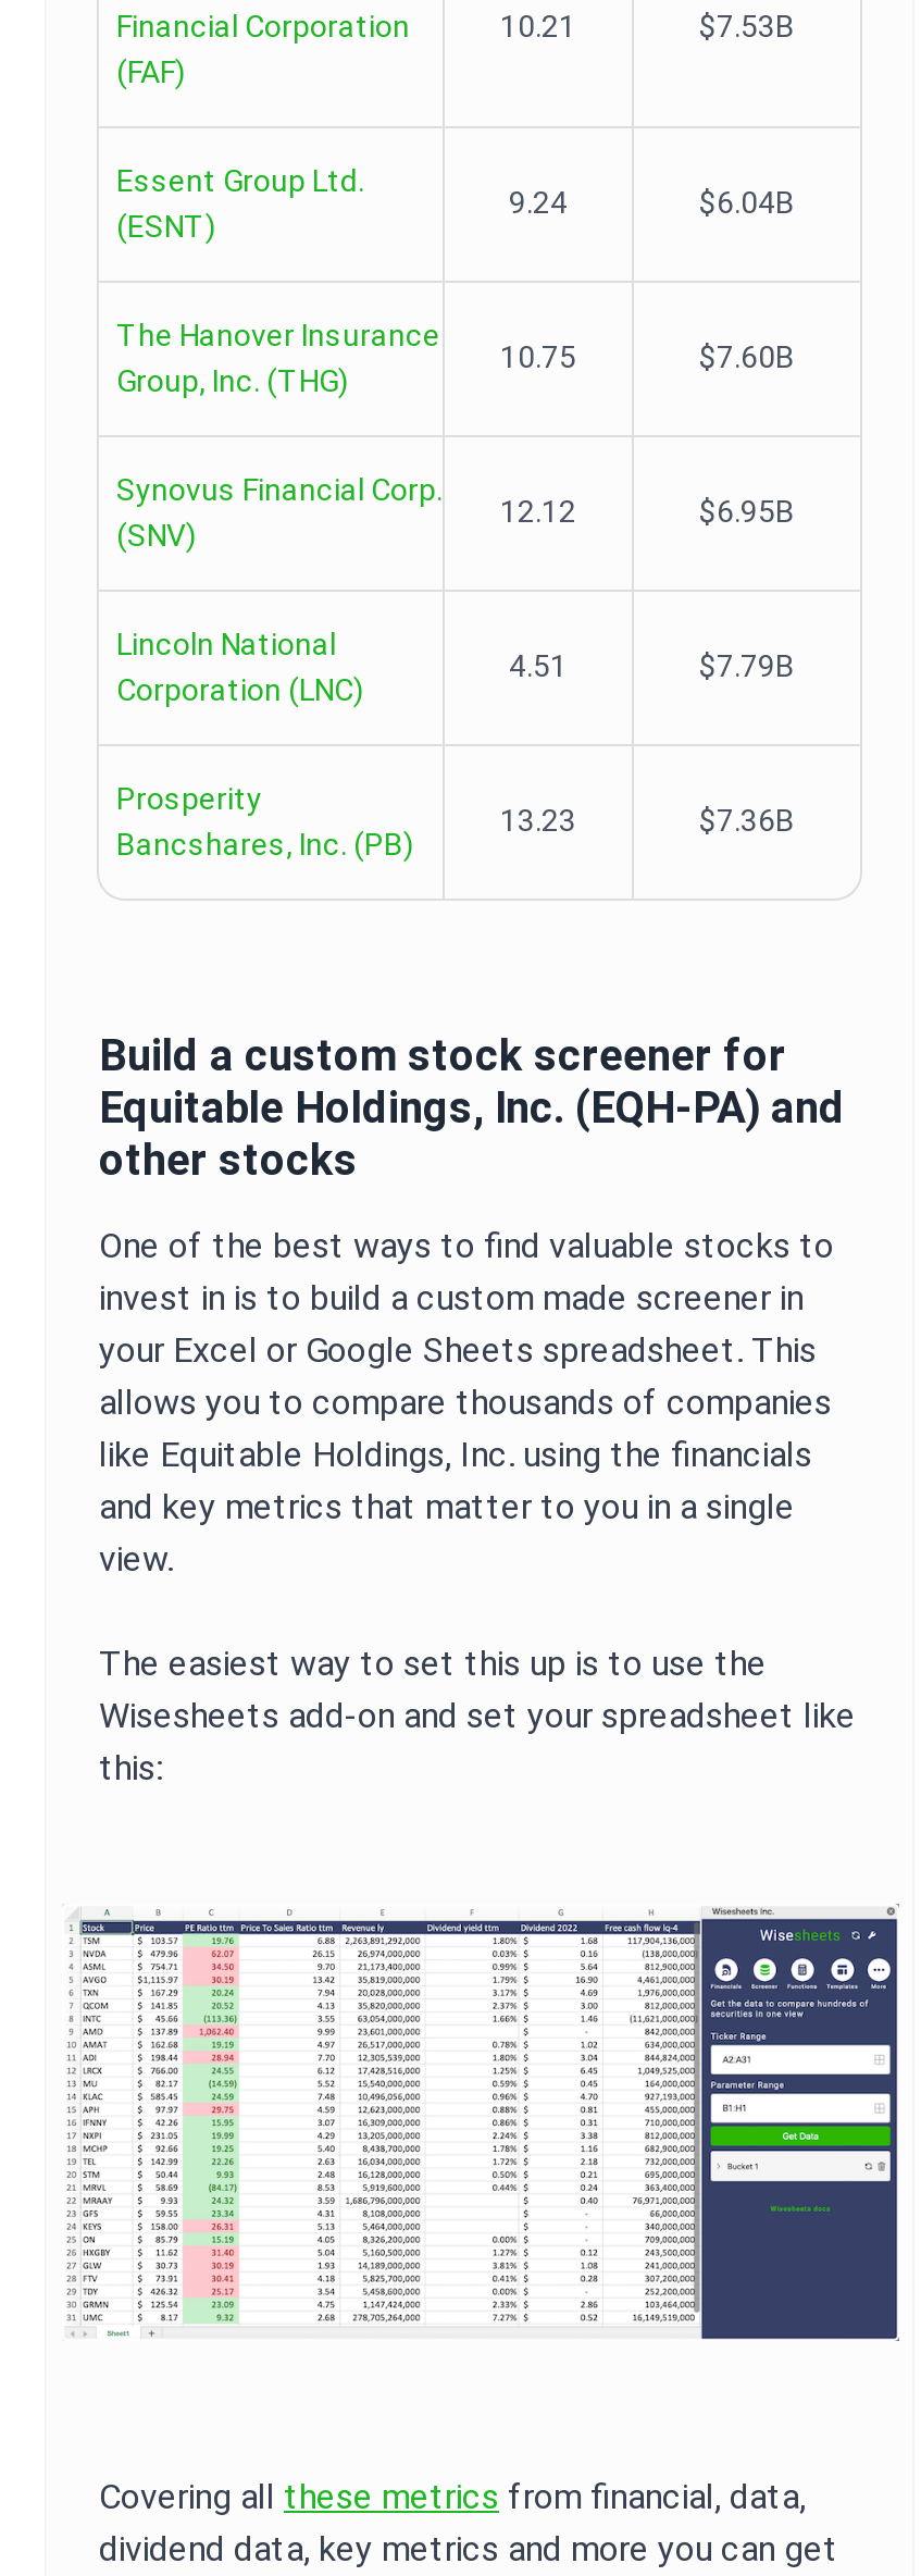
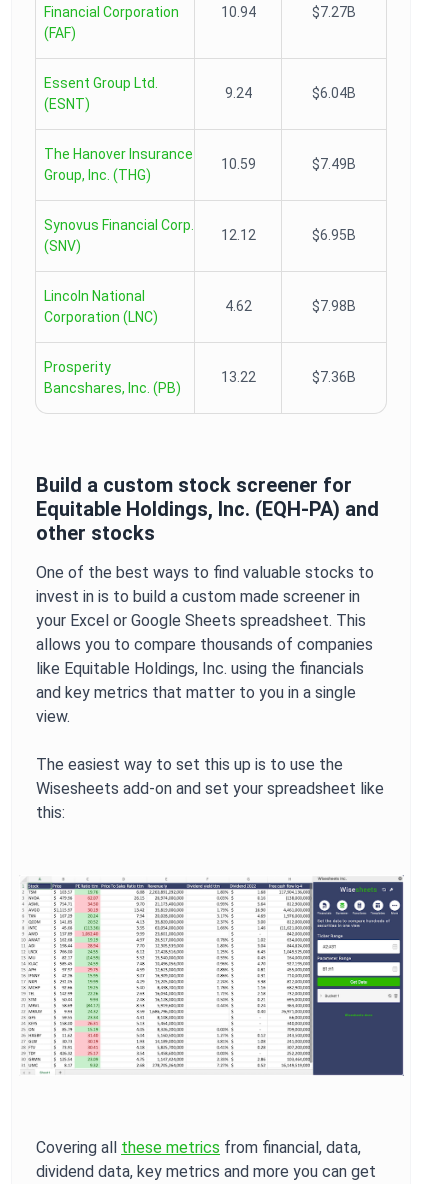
- 10.21
- $7.53B
+ 10.94
+ $7.27B

- 10.75
- $7.60B
+ 10.59
+ $7.49B

- 4.51
- $7.79B
+ 4.62
+ $7.98B

- 13.23
+ 13.22
